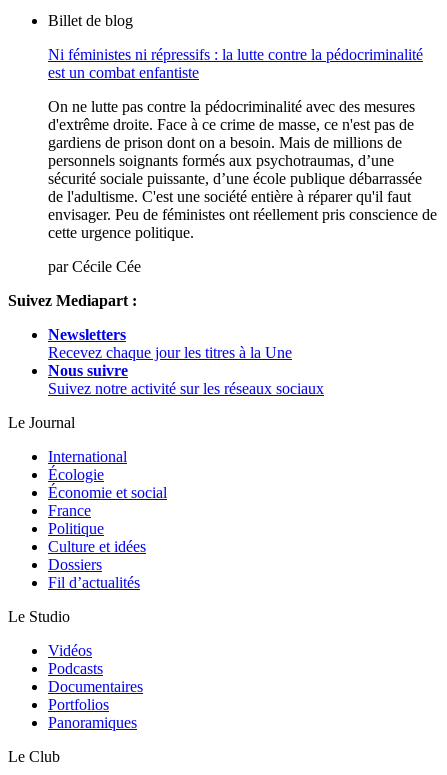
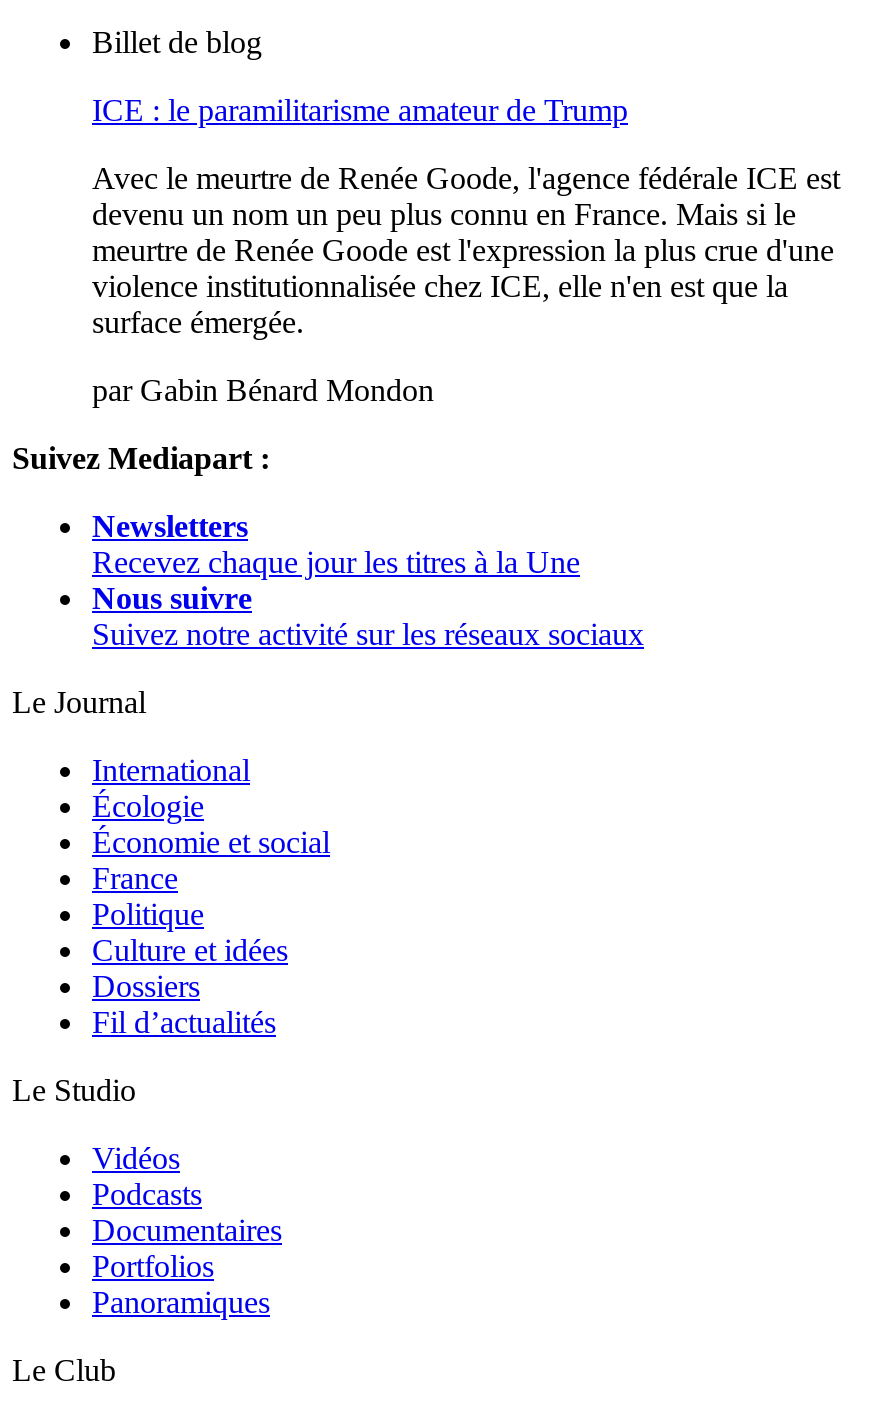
- Ni féministes ni répressifs : la lutte contre la pédocriminalité
- est un combat enfantiste
+ ICE : le paramilitarisme amateur de Trump

- On ne lutte pas contre la pédocriminalité avec des mesures
- d'extrême droite. Face à ce crime de masse, ce n'est pas de
- gardiens de prison dont on a besoin. Mais de millions de
- personnels soignants formés aux psychotraumas, d’une
- sécurité sociale puissante, d’une école publique débarrassée
- de l'adultisme. C'est une société entière à réparer qu'il faut
- envisager. Peu de féministes ont réellement pris conscience de
- cette urgence politique.
+ Avec le meurtre de Renée Goode, l'agence fédérale ICE est
+ devenu un nom un peu plus connu en France. Mais si le
+ meurtre de Renée Goode est l'expression la plus crue d'une
+ violence institutionnalisée chez ICE, elle n'en est que la
+ surface émergée.

- par Cécile Cée
+ par Gabin Bénard Mondon
